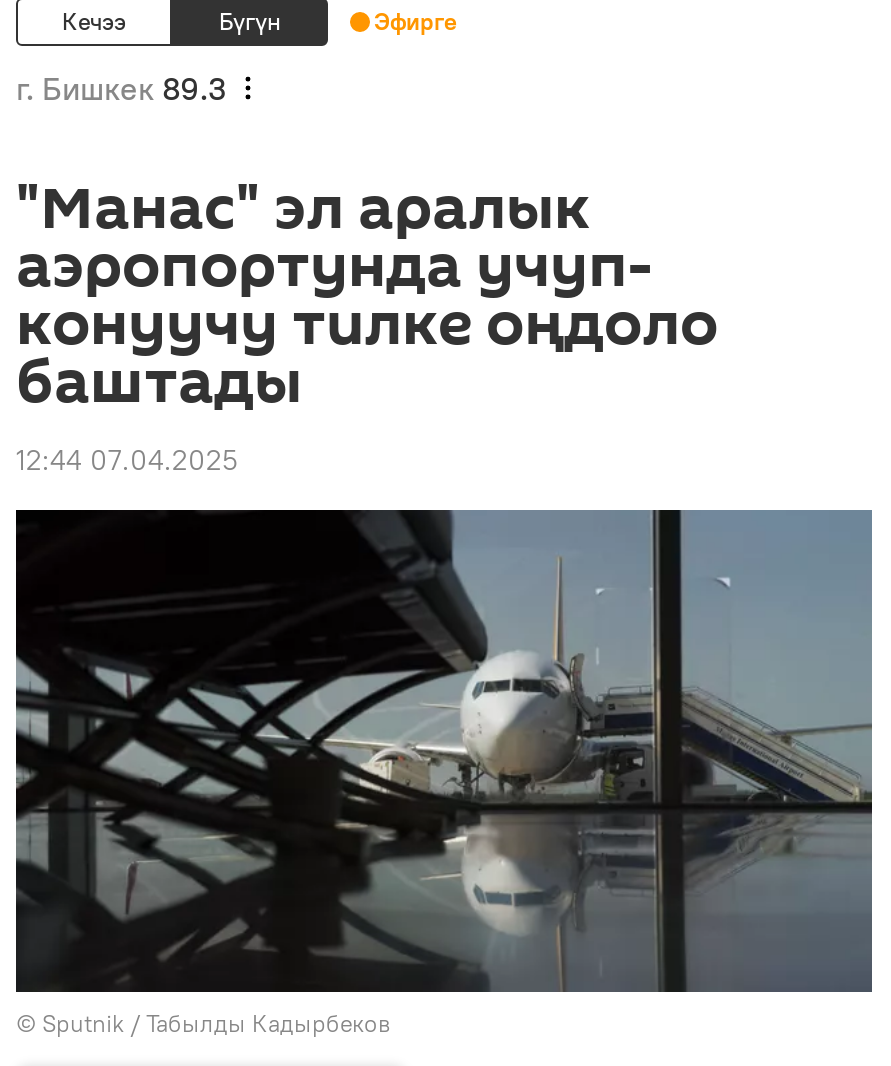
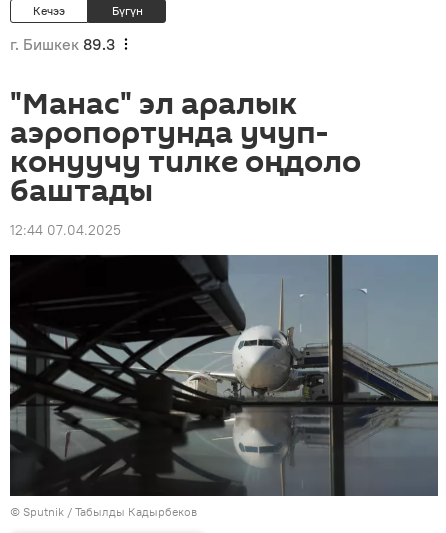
- Эфирге
